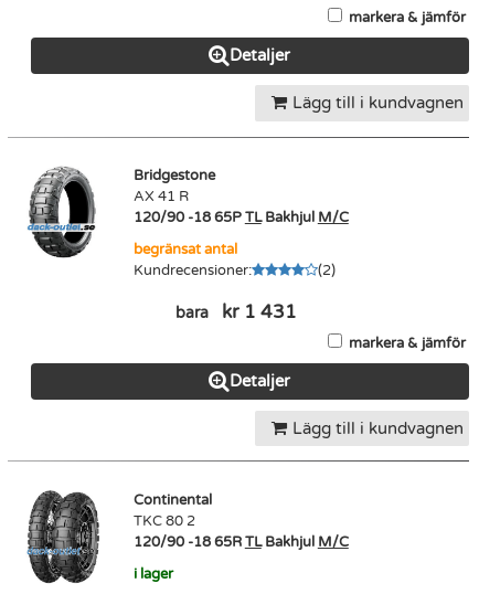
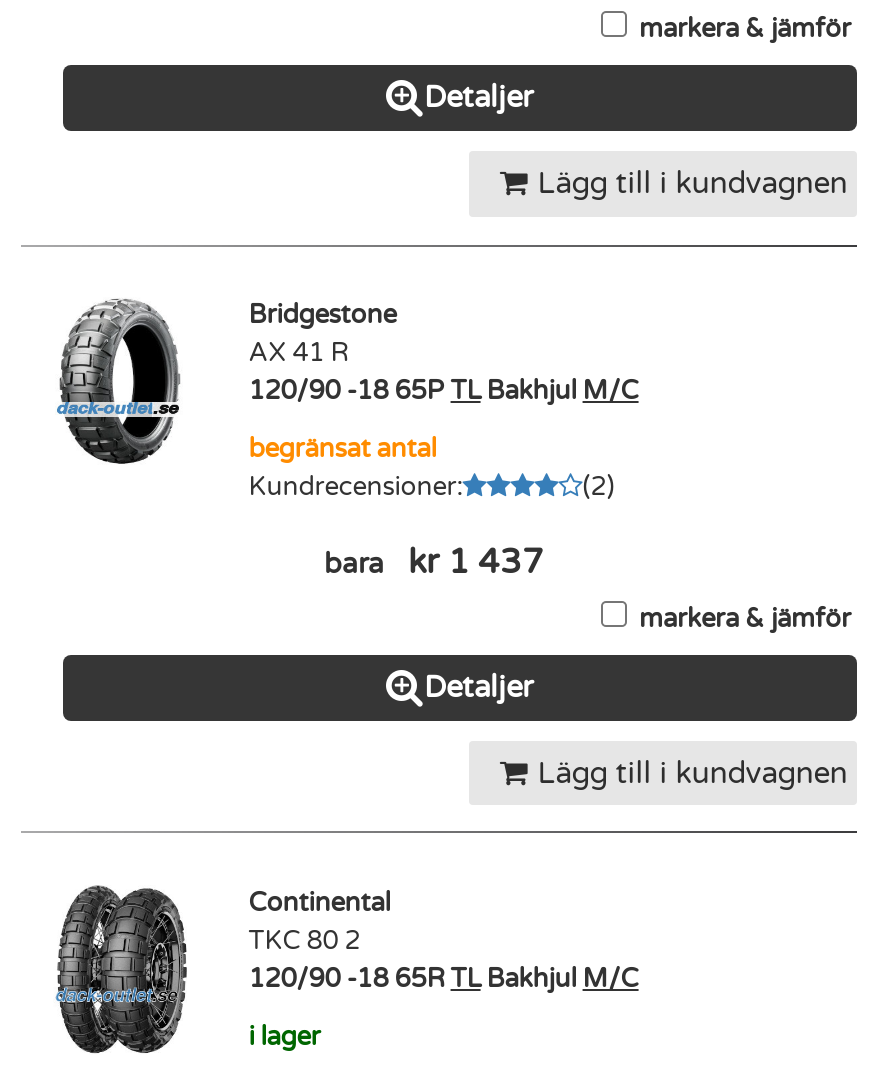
- bara kr 1 431
+ bara kr 1 437
